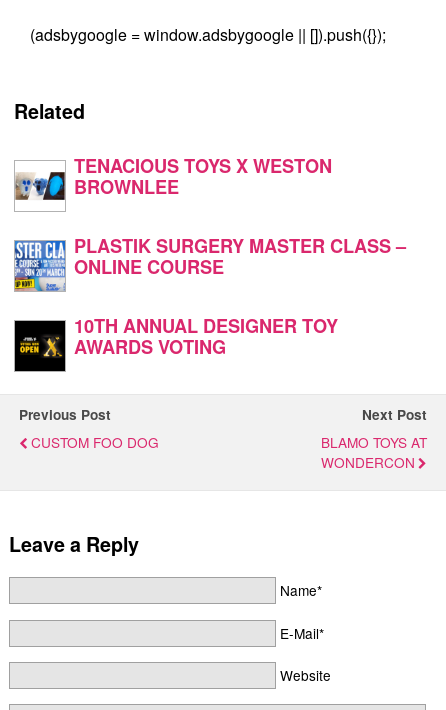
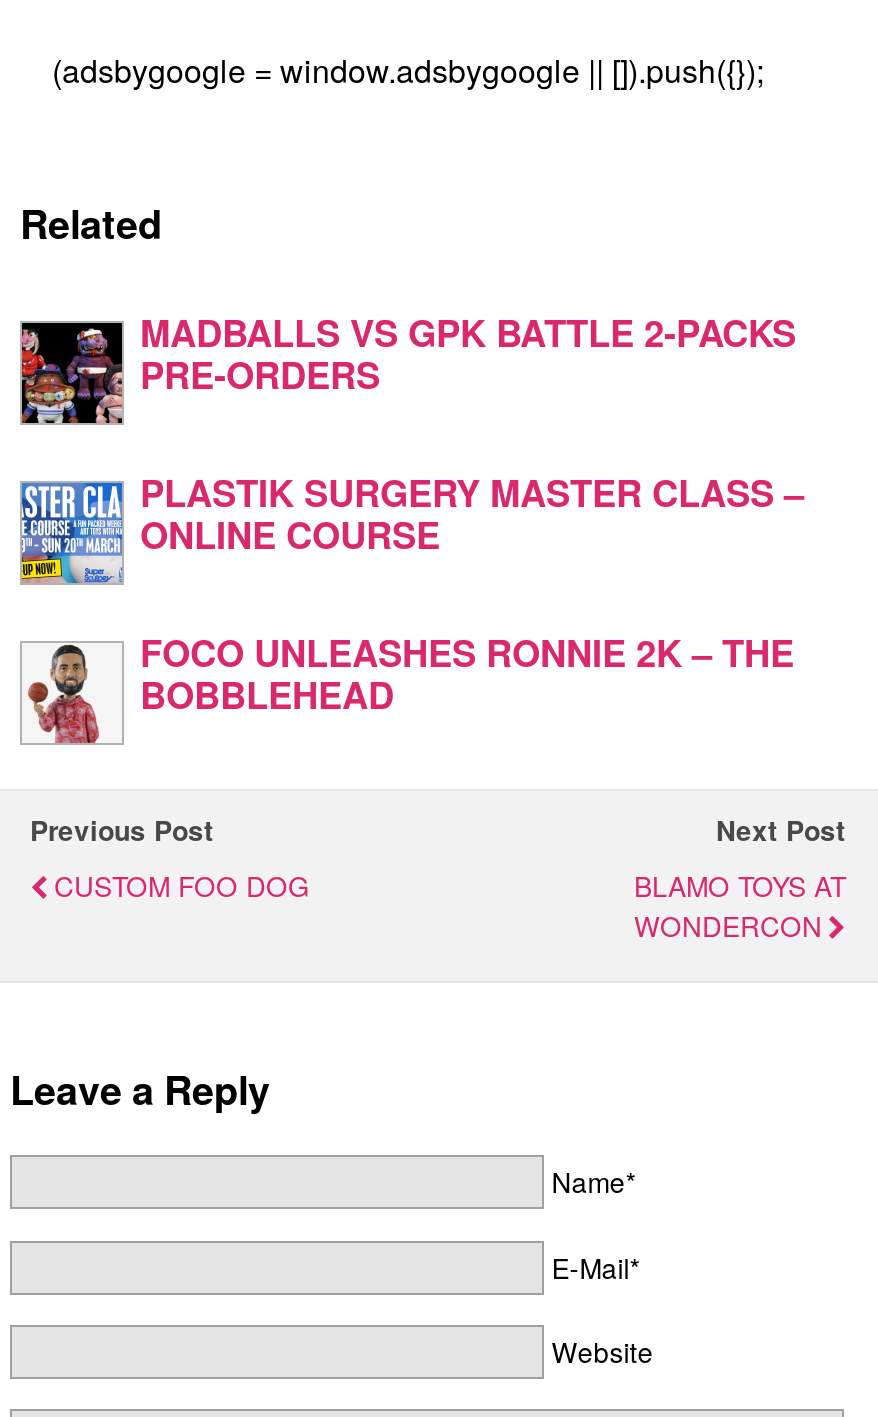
- [image]
- TENACIOUS TOYS X WESTON
- BROWNLEE
+ [image]
+ MADBALLS VS GPK BATTLE 2-PACKS
+ PRE-ORDERS

- [image]
- 10TH ANNUAL DESIGNER TOY
- AWARDS VOTING
+ [image]
+ FOCO UNLEASHES RONNIE 2K – THE
+ BOBBLEHEAD
